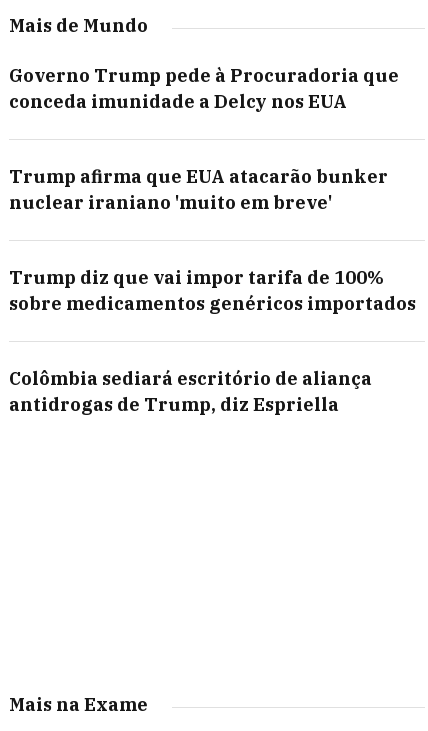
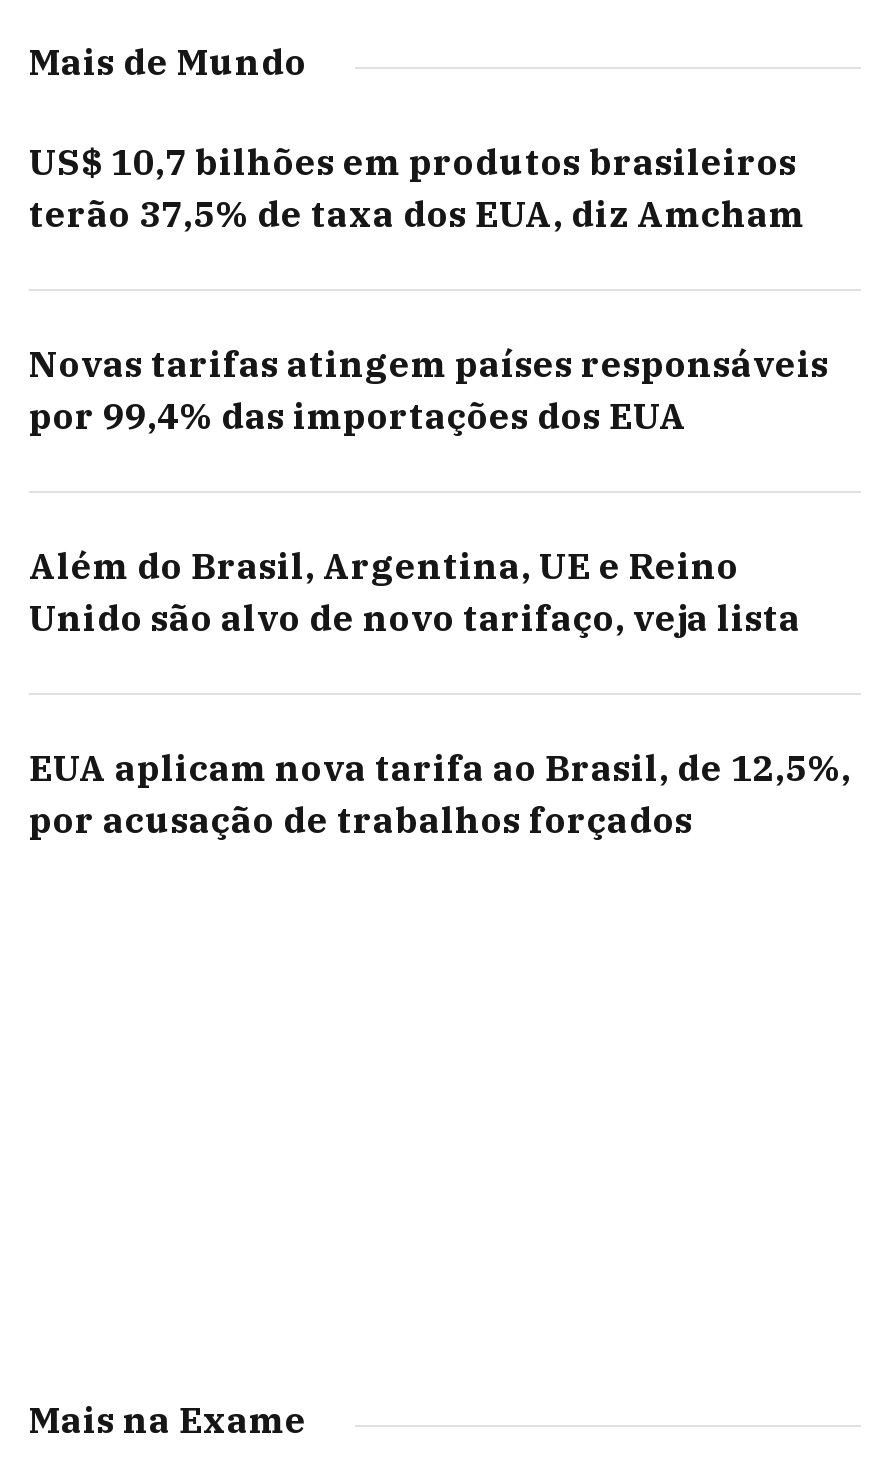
- Governo Trump pede à Procuradoria que
- conceda imunidade a Delcy nos EUA
+ US$ 10,7 bilhões em produtos brasileiros
+ terão 37,5% de taxa dos EUA, diz Amcham

- Trump afirma que EUA atacarão bunker
- nuclear iraniano 'muito em breve'
+ Novas tarifas atingem países responsáveis
+ por 99,4% das importações dos EUA

- Trump diz que vai impor tarifa de 100%
- sobre medicamentos genéricos importados
+ Além do Brasil, Argentina, UE e Reino
+ Unido são alvo de novo tarifaço, veja lista

- Colômbia sediará escritório de aliança
- antidrogas de Trump, diz Espriella
+ EUA aplicam nova tarifa ao Brasil, de 12,5%,
+ por acusação de trabalhos forçados
